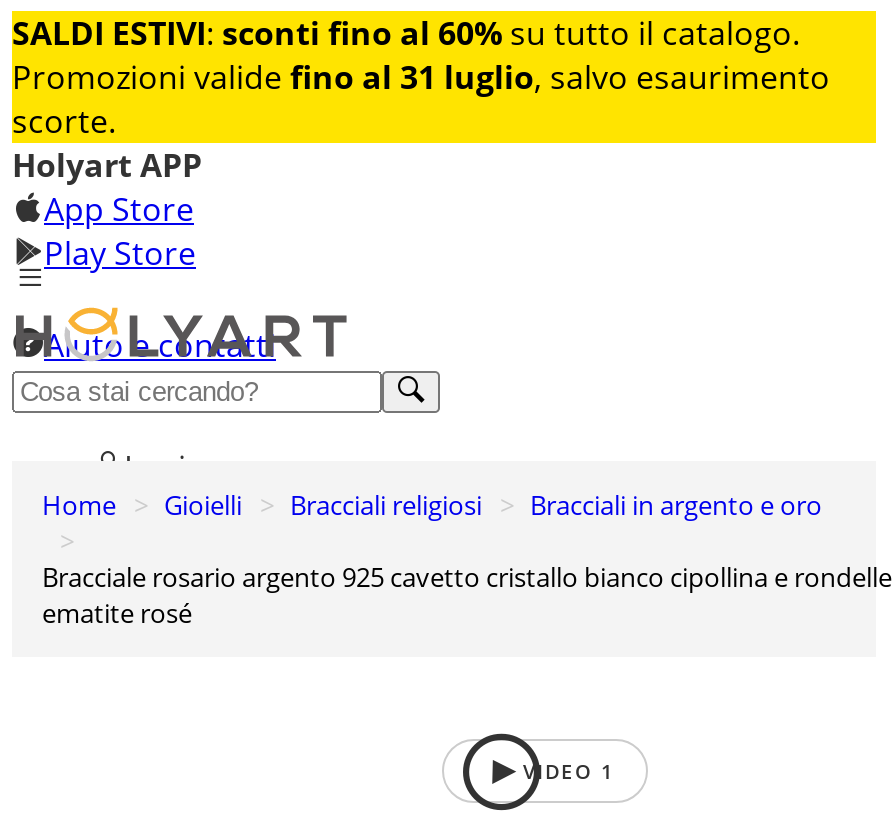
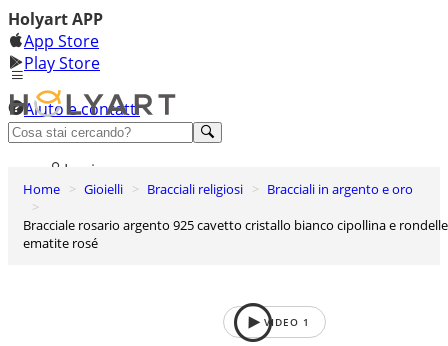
- SALDI ESTIVI: sconti fino al 60% su tutto il catalogo.
- Promozioni valide fino al 31 luglio, salvo esaurimento
- scorte.
